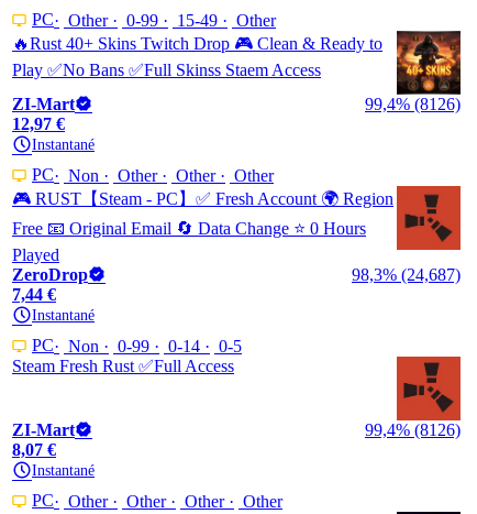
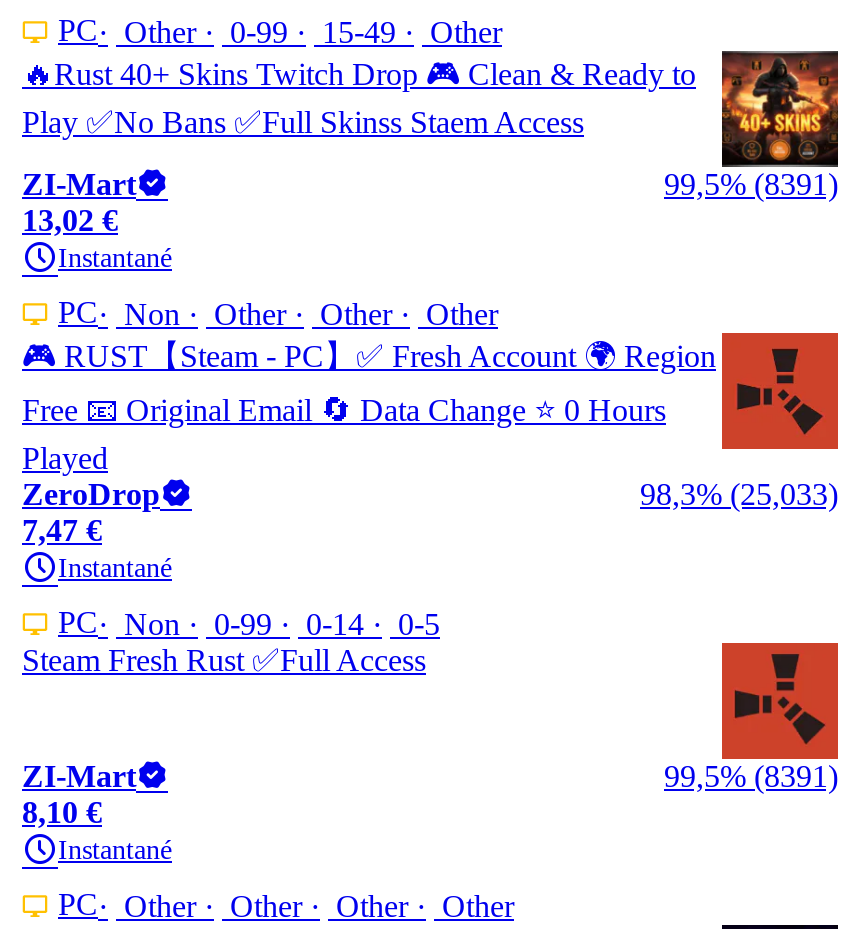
- 99,4% (8126)
+ 99,5% (8391)

- 12,97 €
+ 13,02 €

- 98,3% (24,687)
+ 98,3% (25,033)

- 7,44 €
+ 7,47 €

- 99,4% (8126)
+ 99,5% (8391)

- 8,07 €
+ 8,10 €
